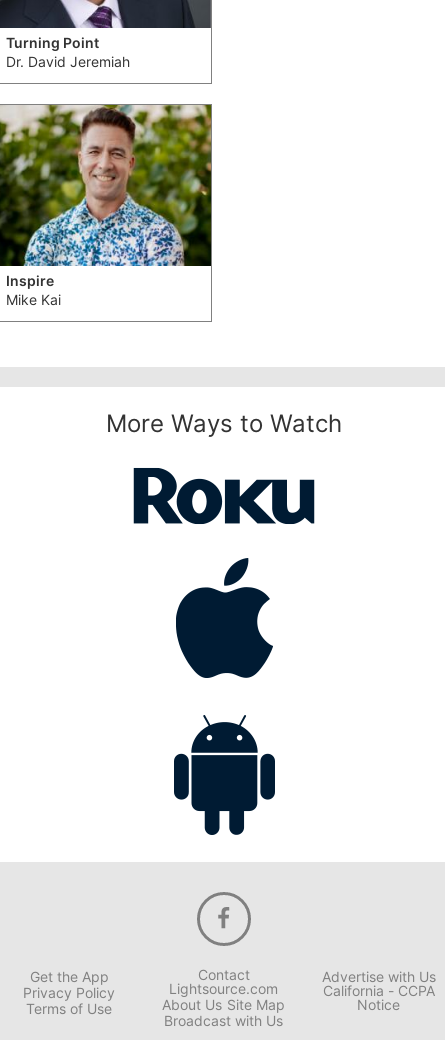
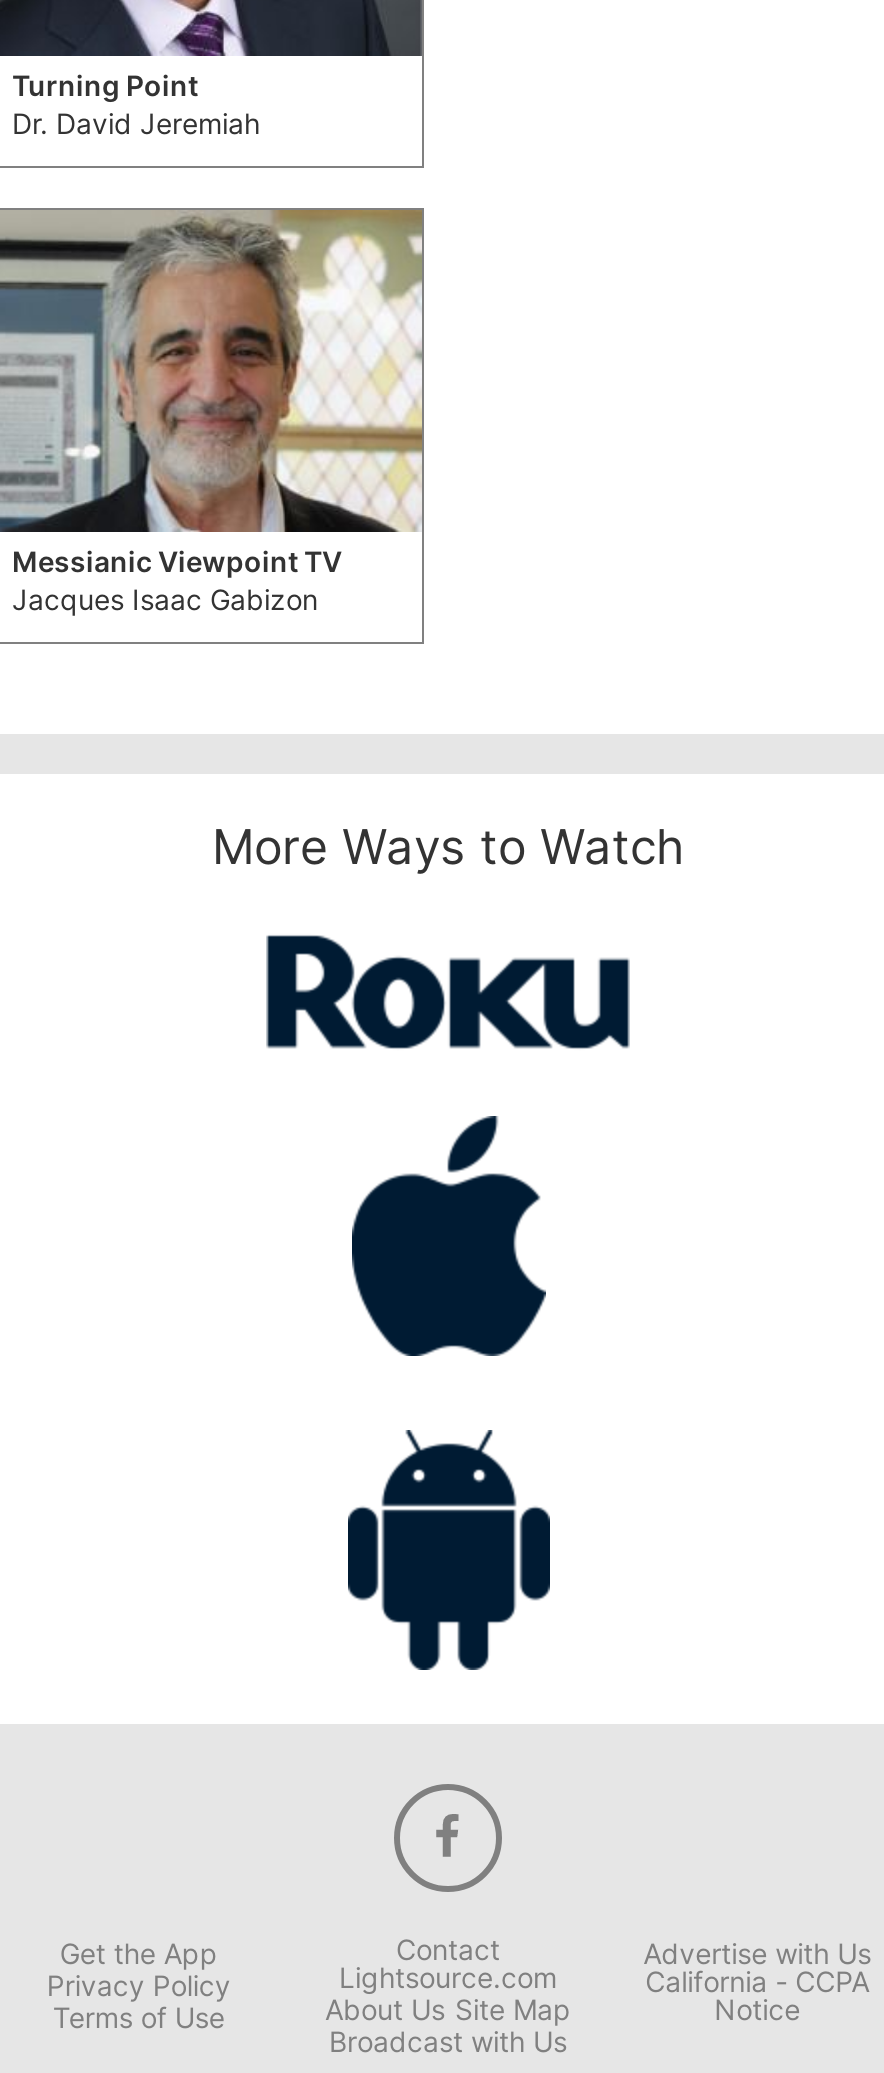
- [image]
- Inspire
- Mike Kai
+ [image]
+ Messianic Viewpoint TV
+ Jacques Isaac Gabizon
